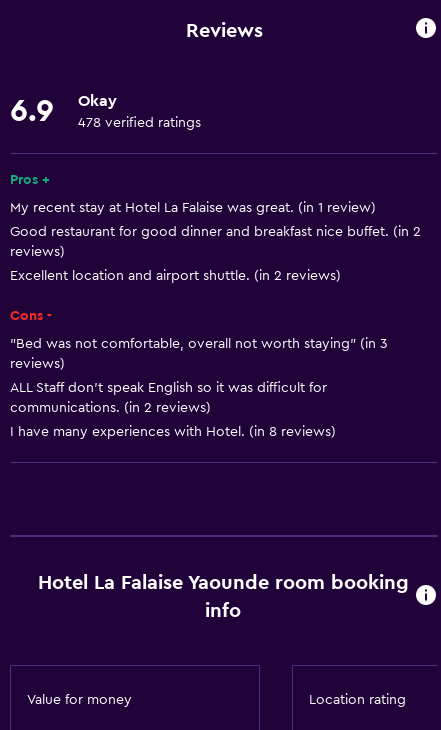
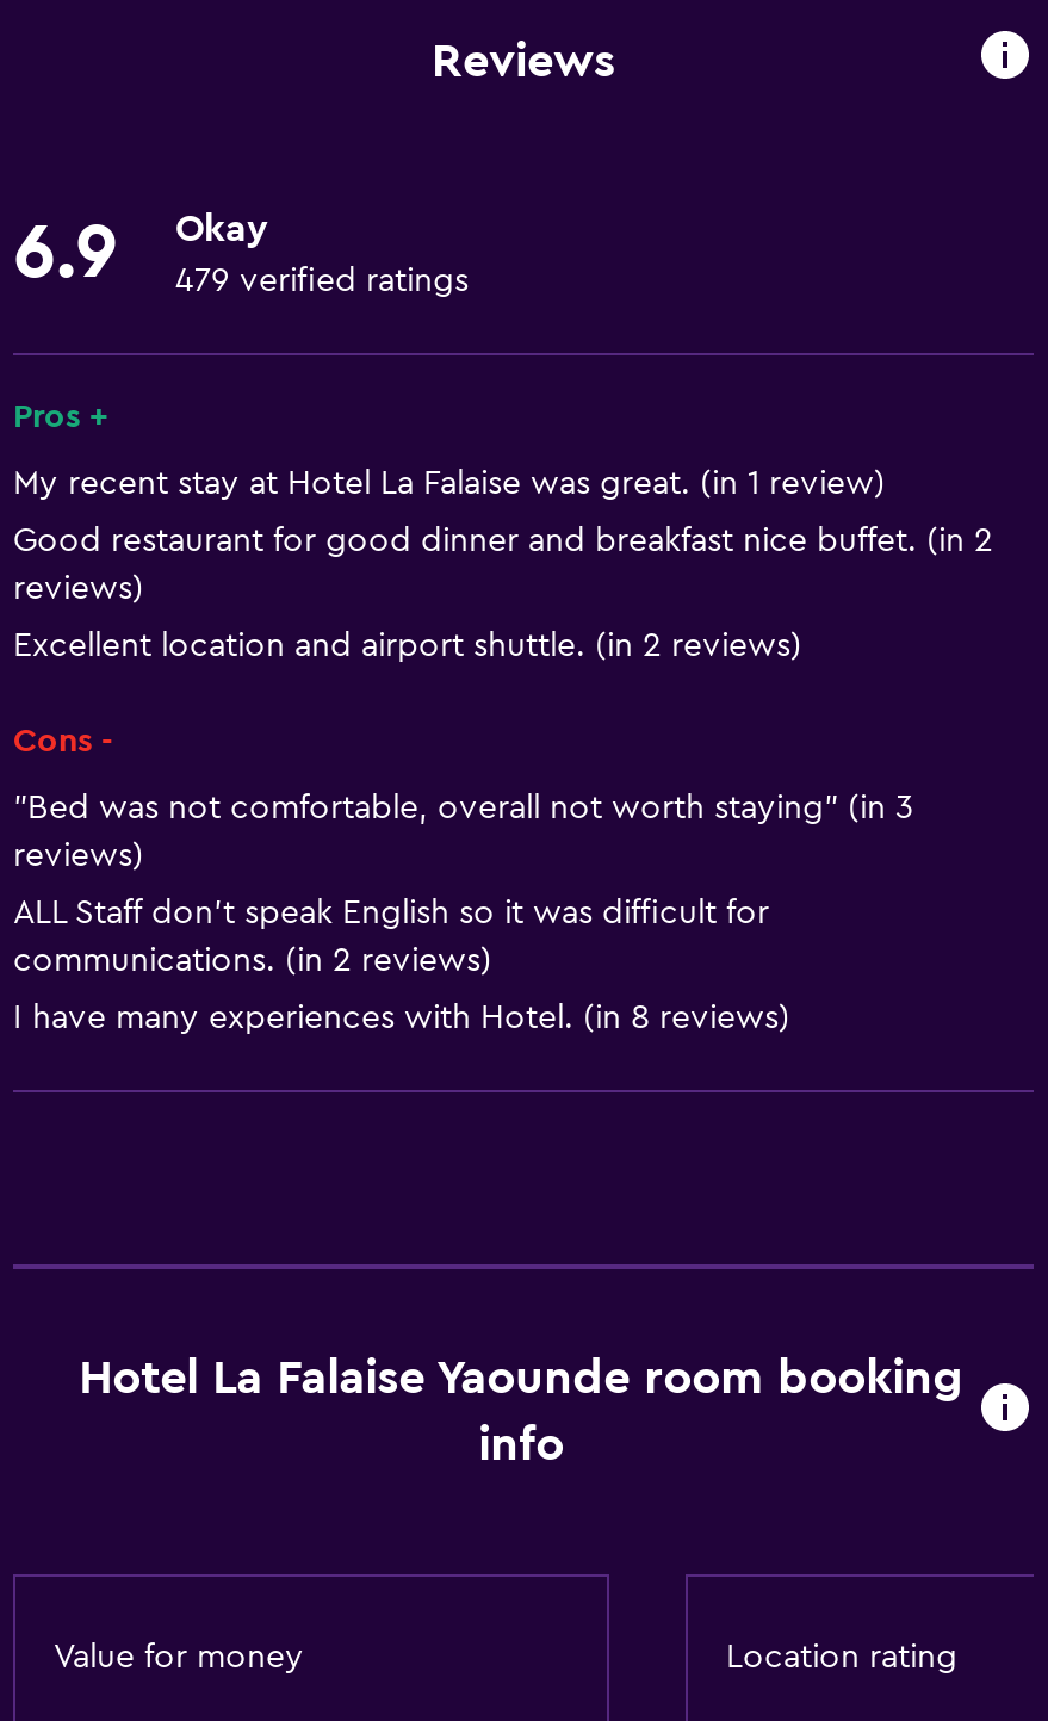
- 478 verified ratings
+ 479 verified ratings
